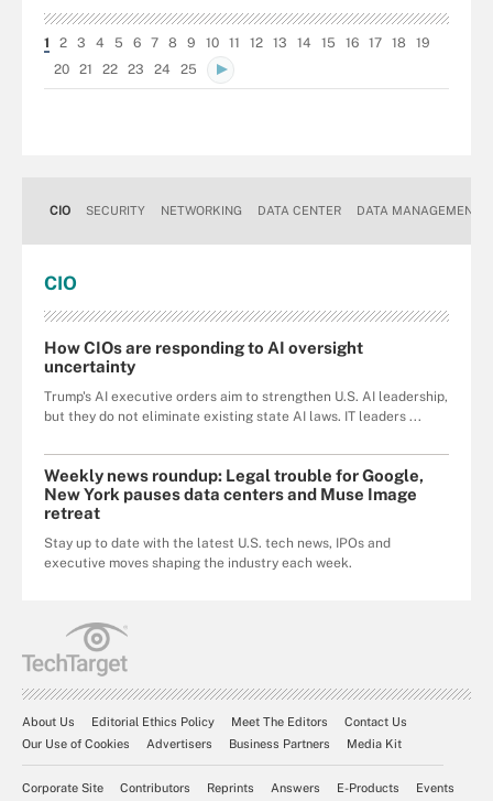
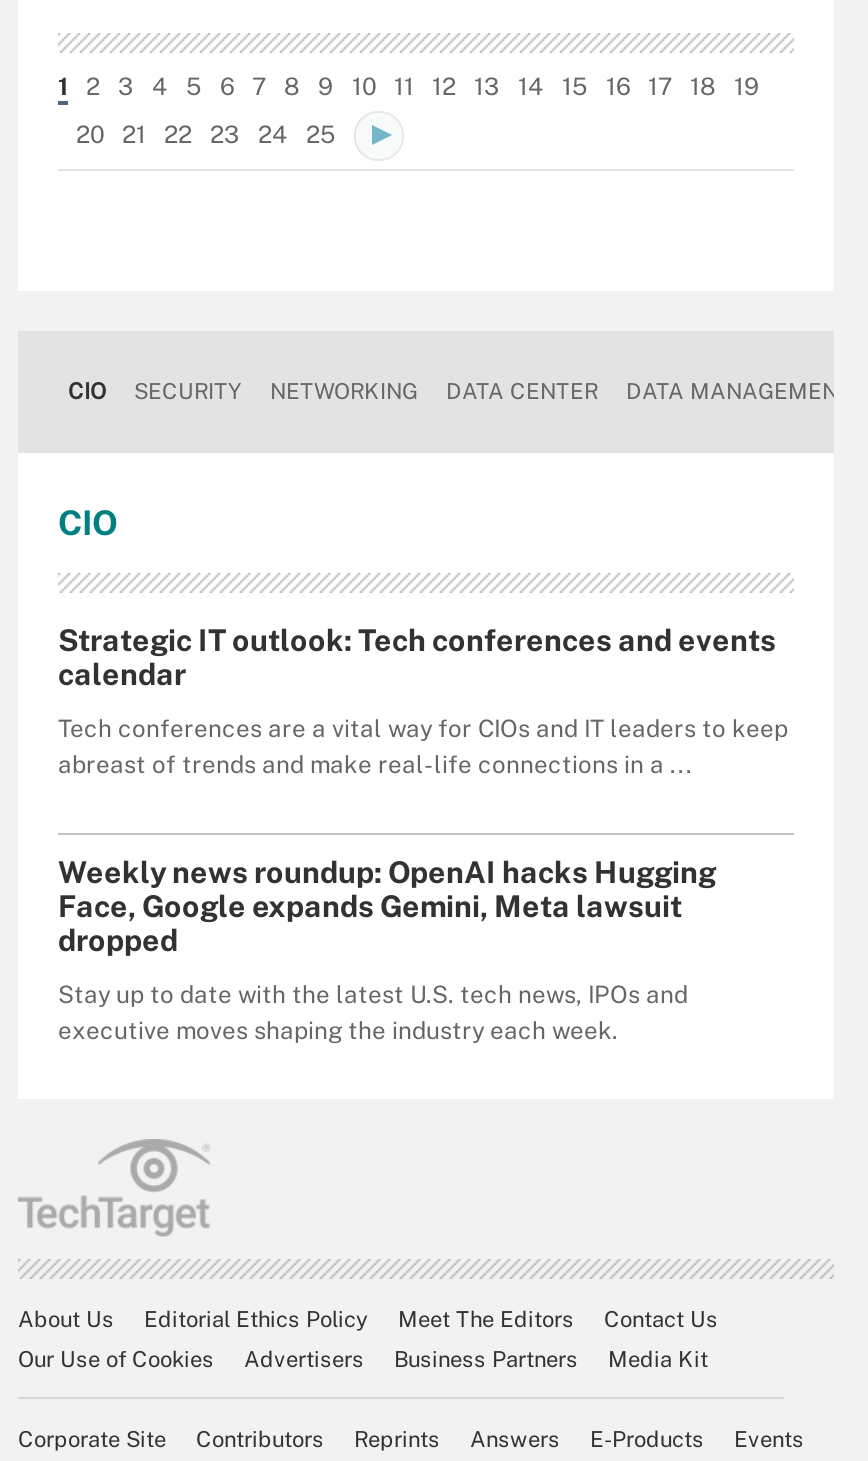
- How CIOs are responding to AI oversight
- uncertainty
+ Strategic IT outlook: Tech conferences and events
+ calendar

- Trump's AI executive orders aim to strengthen U.S. AI leadership,
- but they do not eliminate existing state AI laws. IT leaders ...
+ Tech conferences are a vital way for CIOs and IT leaders to keep
+ abreast of trends and make real-life connections in a ...

- Weekly news roundup: Legal trouble for Google,
- New York pauses data centers and Muse Image
- retreat
+ Weekly news roundup: OpenAI hacks Hugging
+ Face, Google expands Gemini, Meta lawsuit
+ dropped
